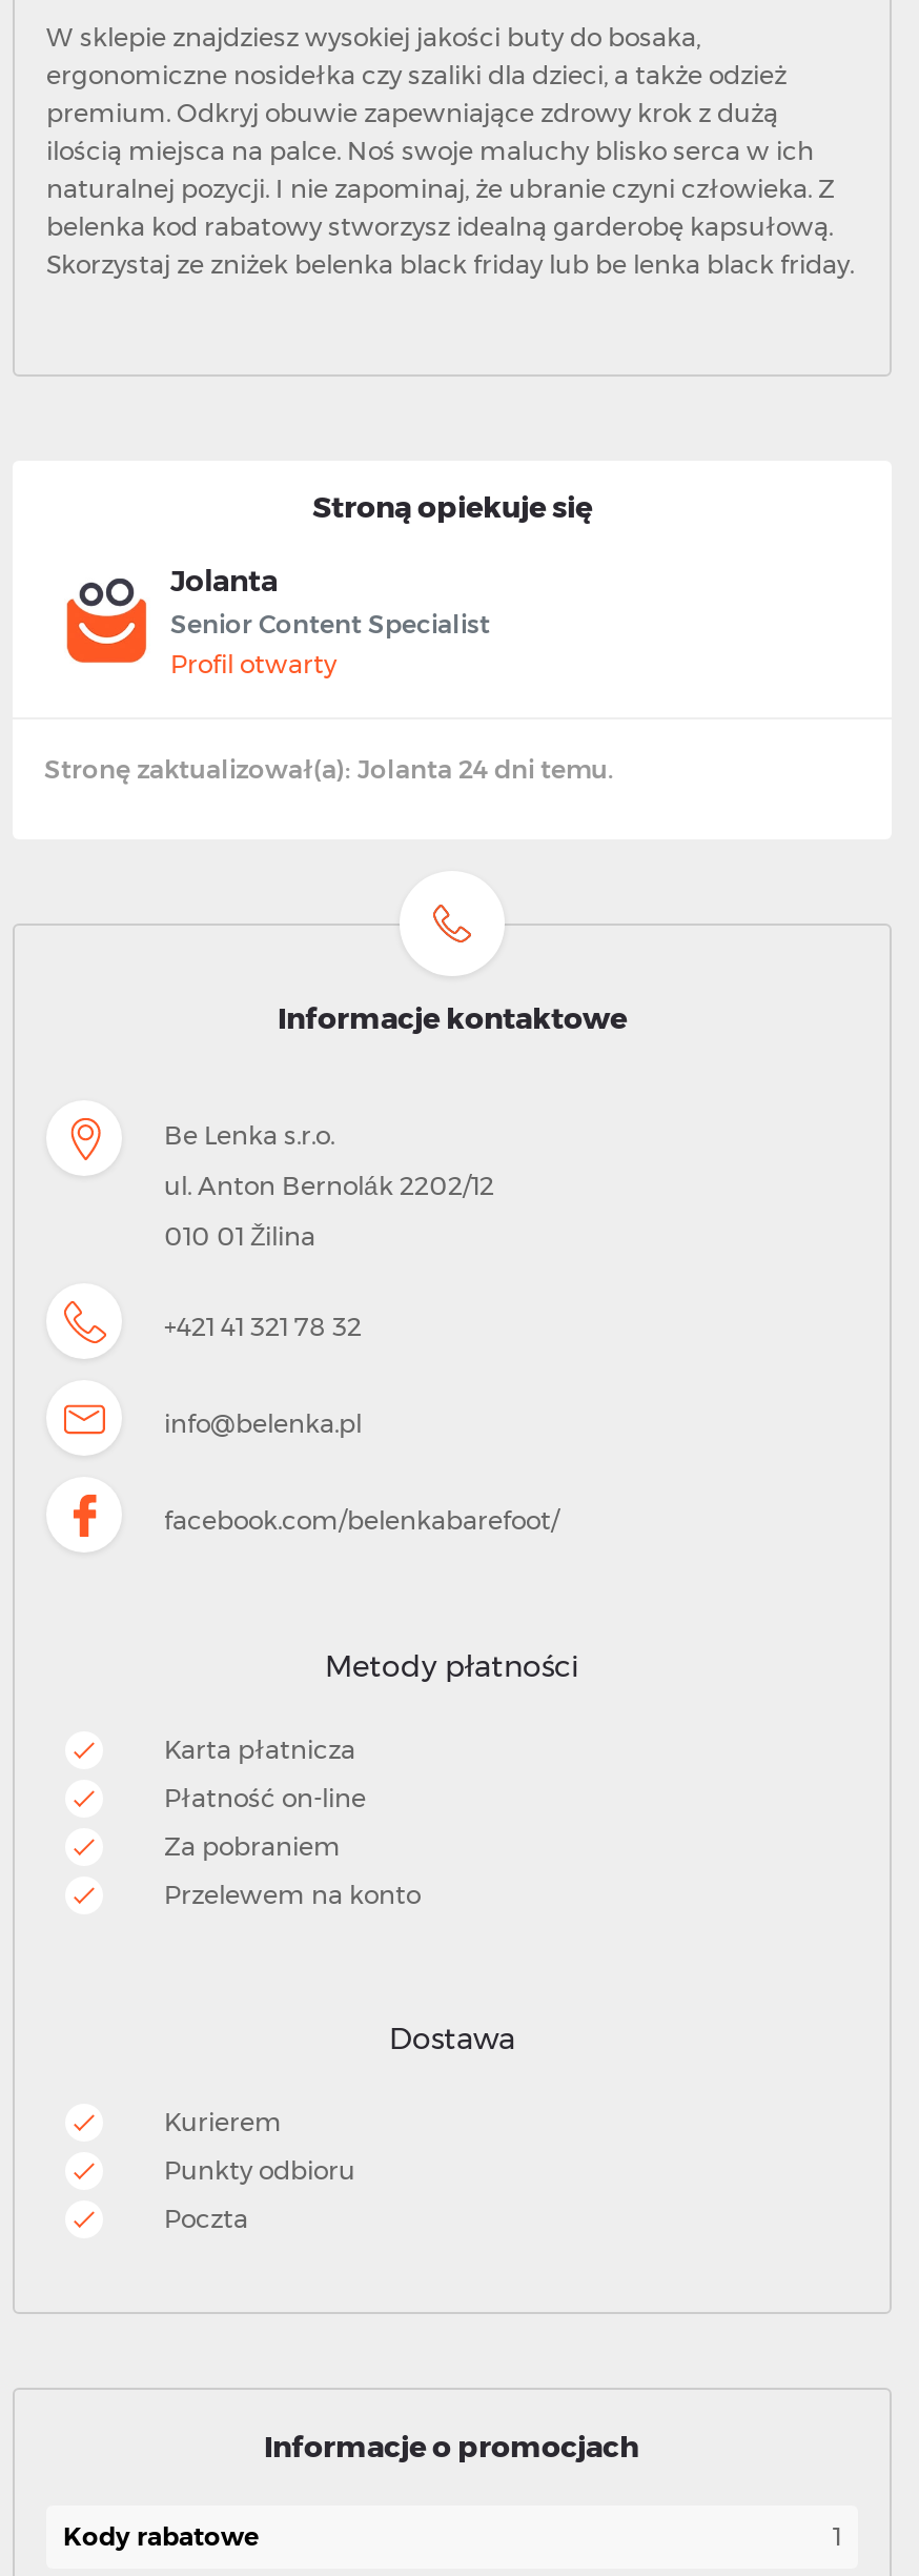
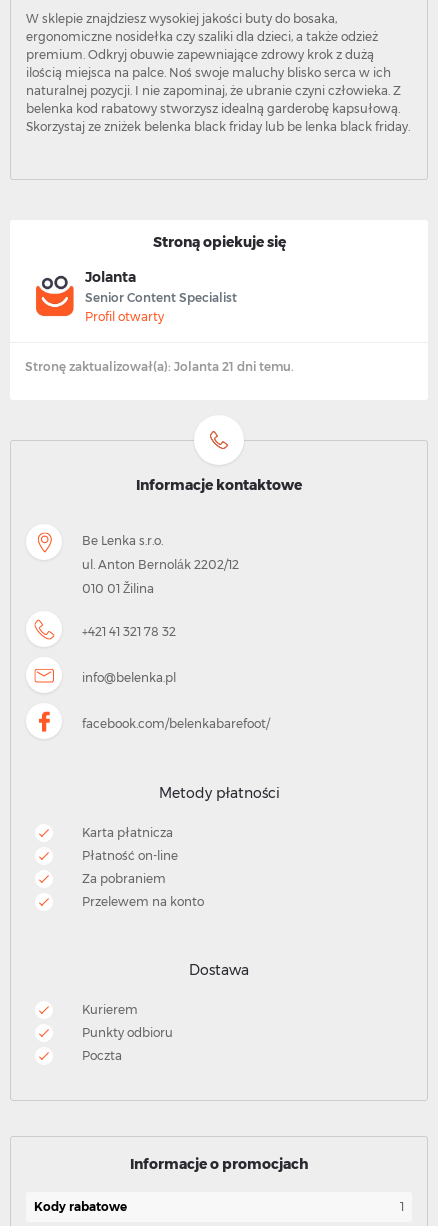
- Stronę zaktualizował(a): Jolanta 24 dni temu.
+ Stronę zaktualizował(a): Jolanta 21 dni temu.
